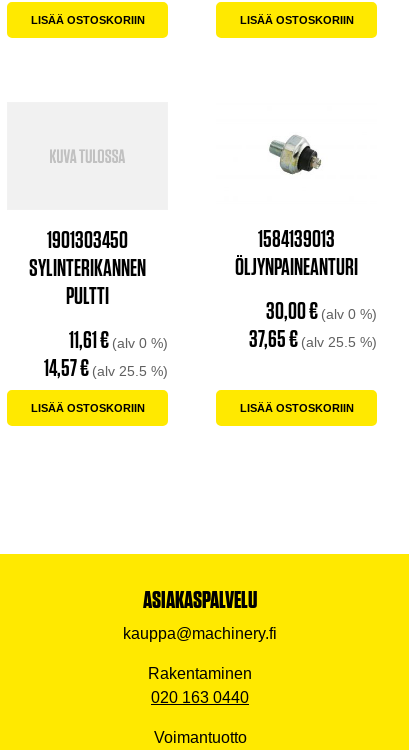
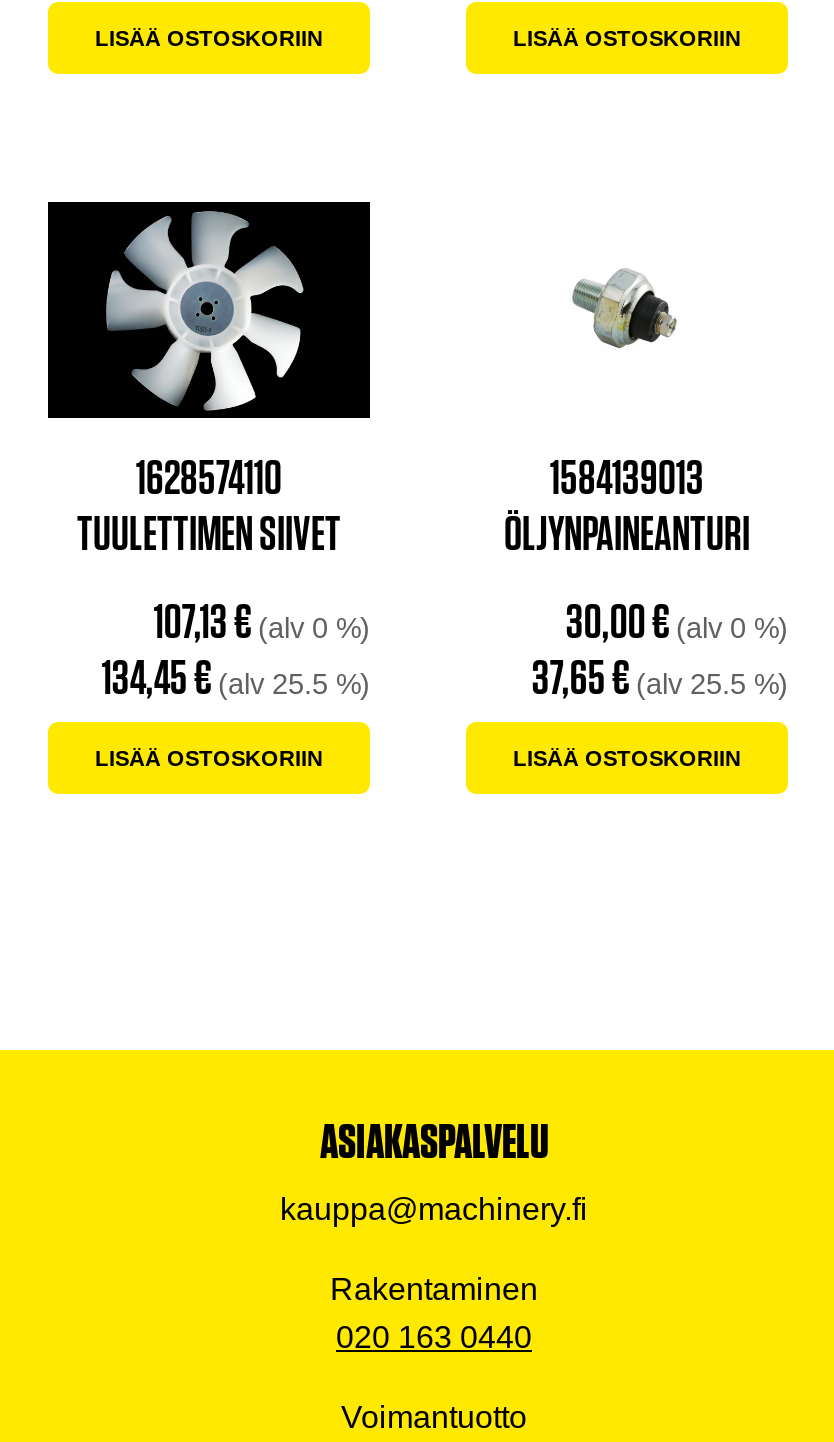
+ [image]

- 1901303450
- SYLINTERIKANNEN
- PULTTI
+ 1628574110
+ TUULETTIMEN SIIVET

- 11,61€ (alv 0 %)
- 14,57€ (alv 25.5 %)
+ 107,13€ (alv 0 %)
+ 134,45€ (alv 25.5 %)
